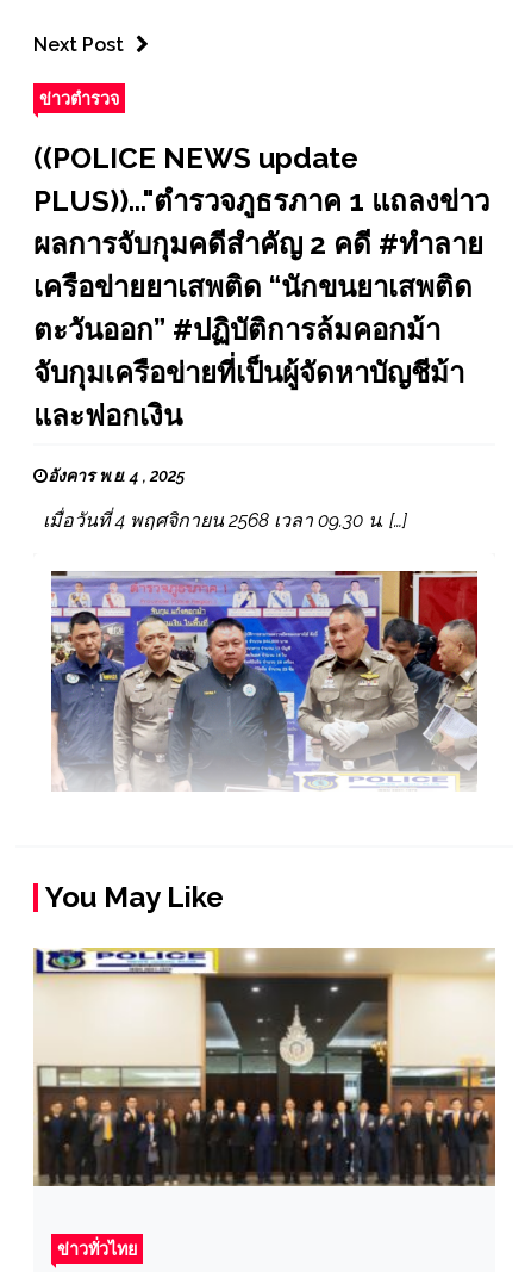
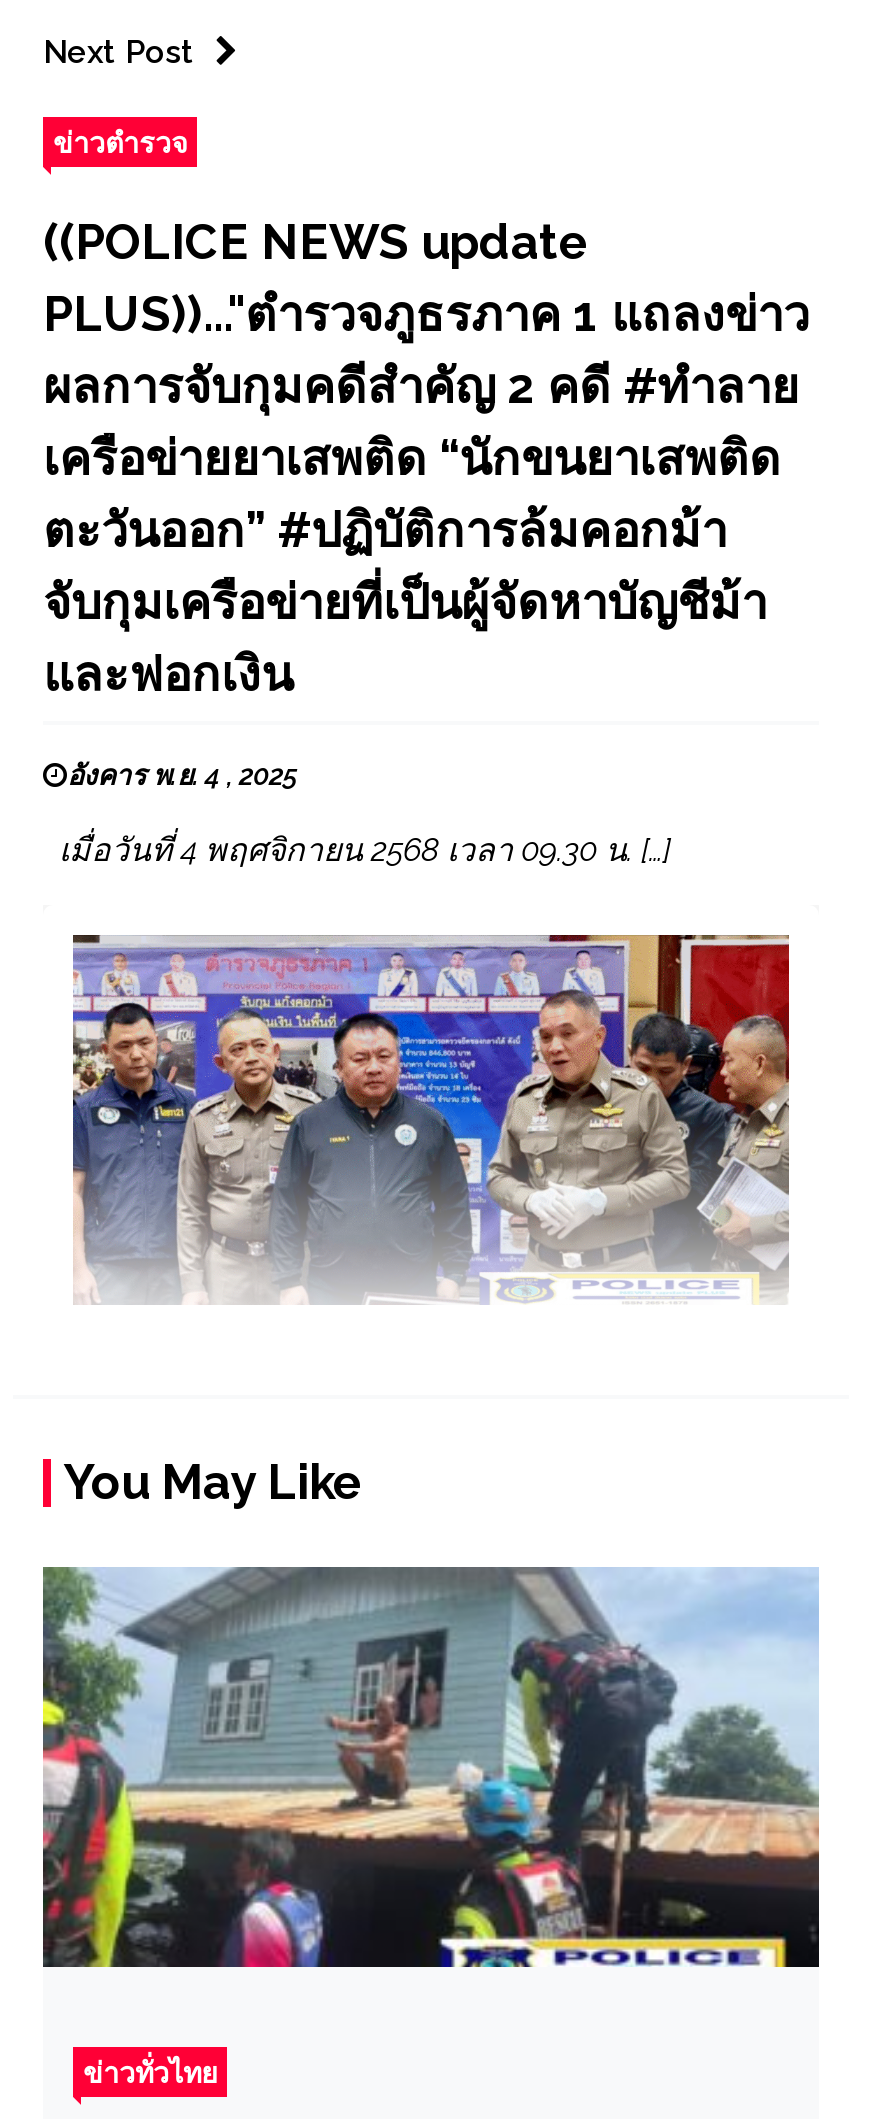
- [image]
+ [image]
